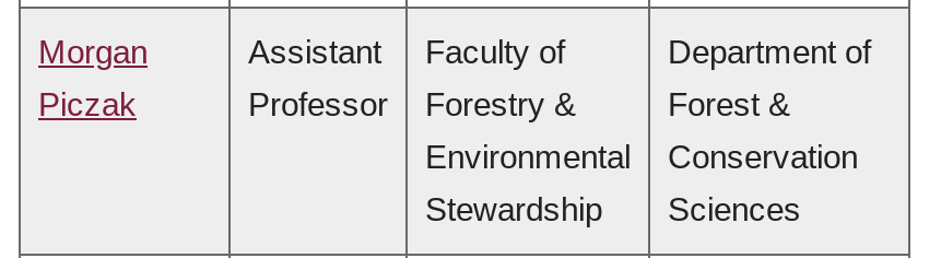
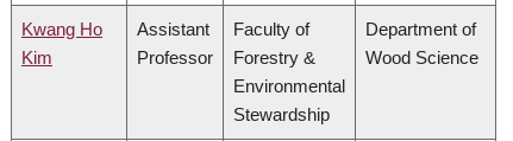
- Morgan
- Piczak
+ Kwang Ho
+ Kim

- Forest &
- Conservation
- Sciences
+ Wood Science
